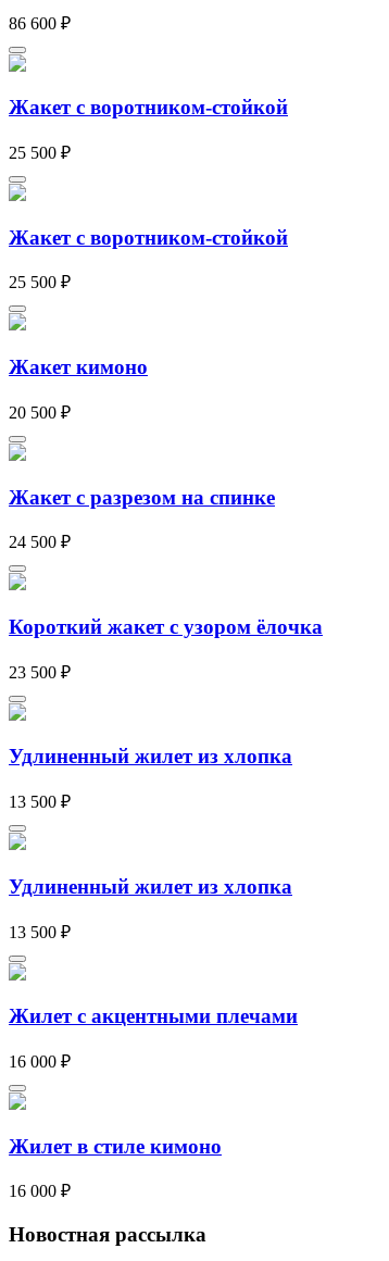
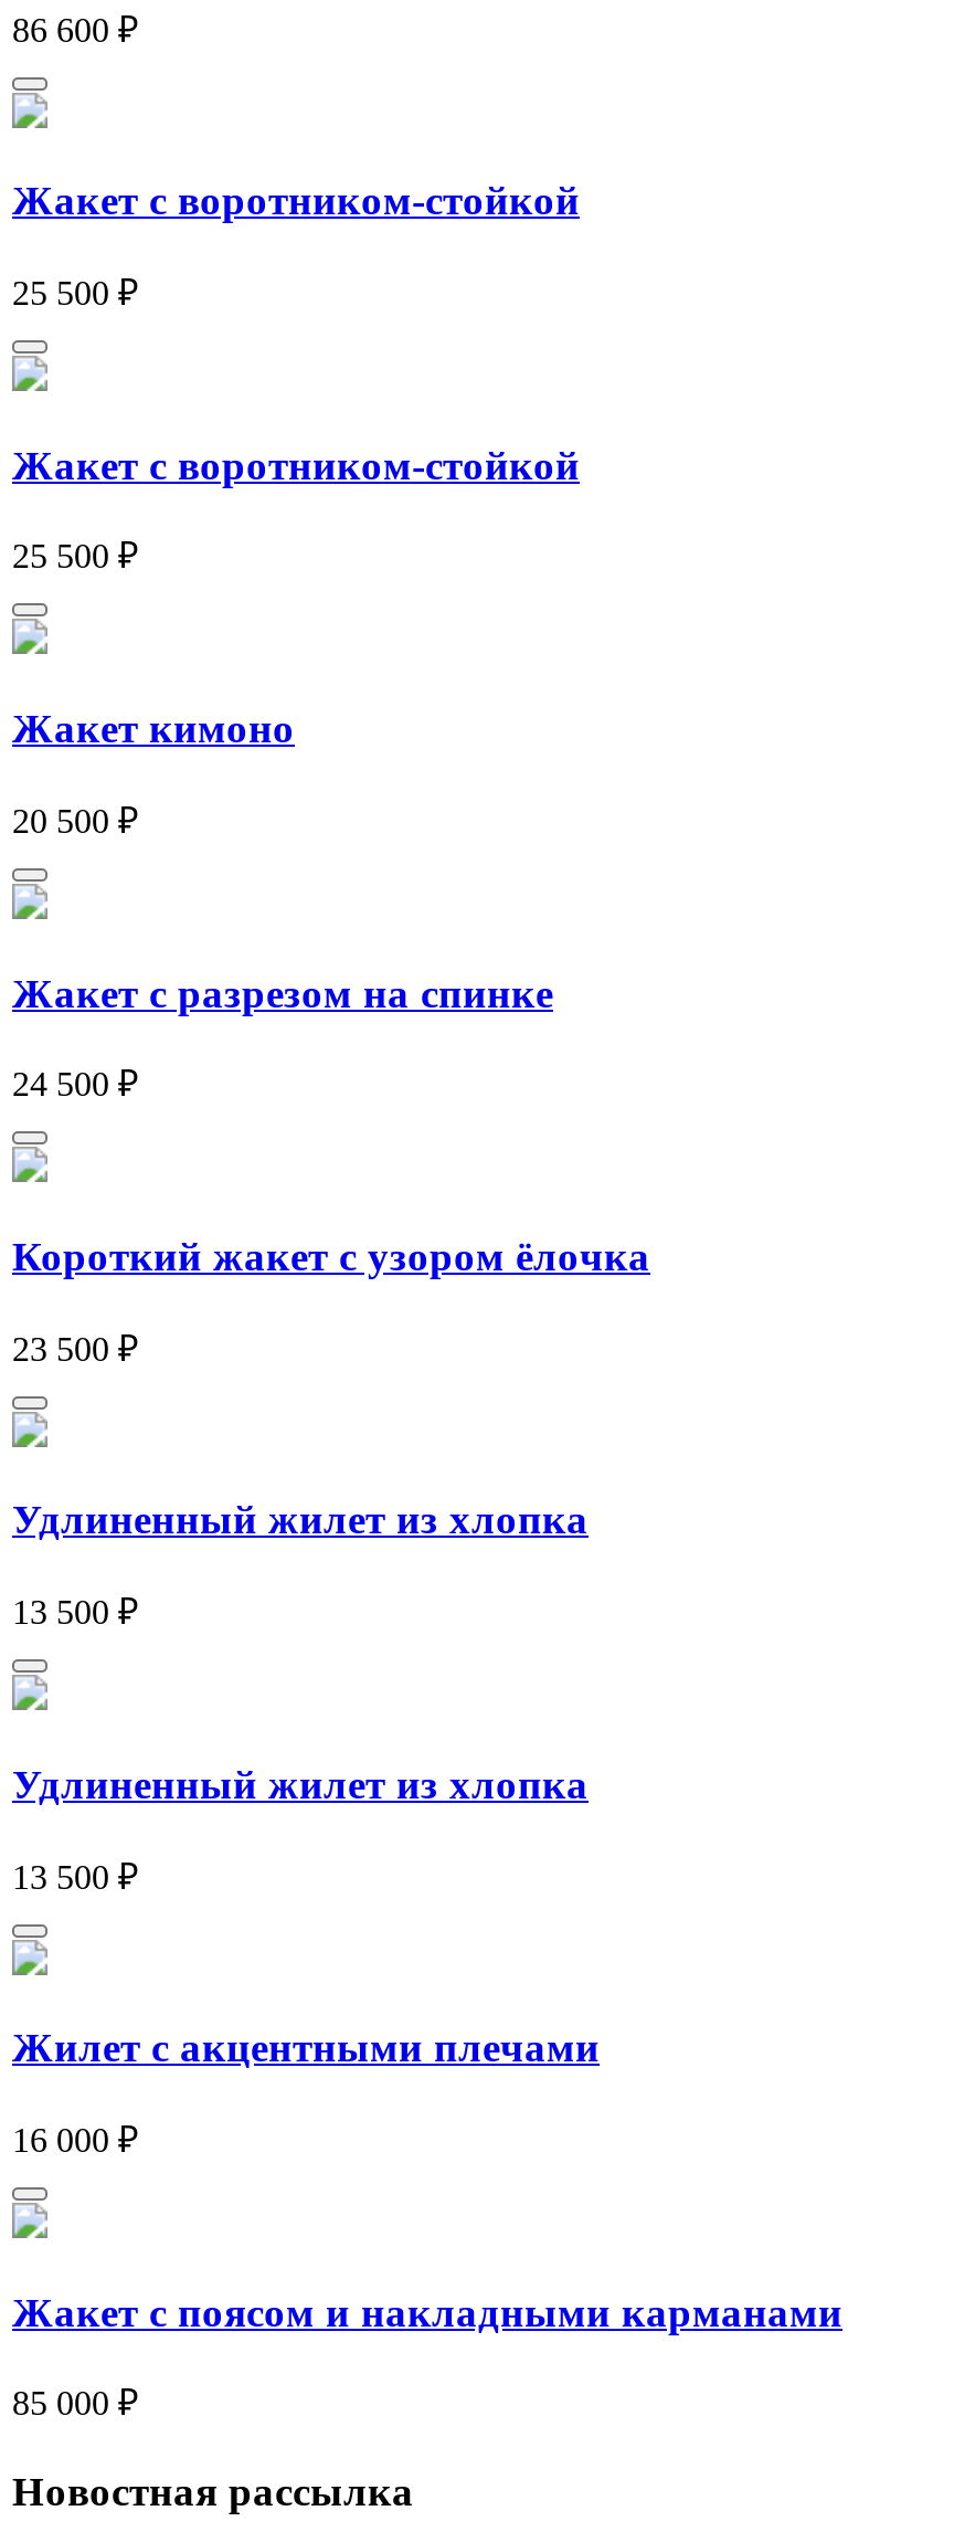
- Жилет в стиле кимоно
+ Жакет с поясом и накладными карманами

- 16 000 ₽
+ 85 000 ₽
